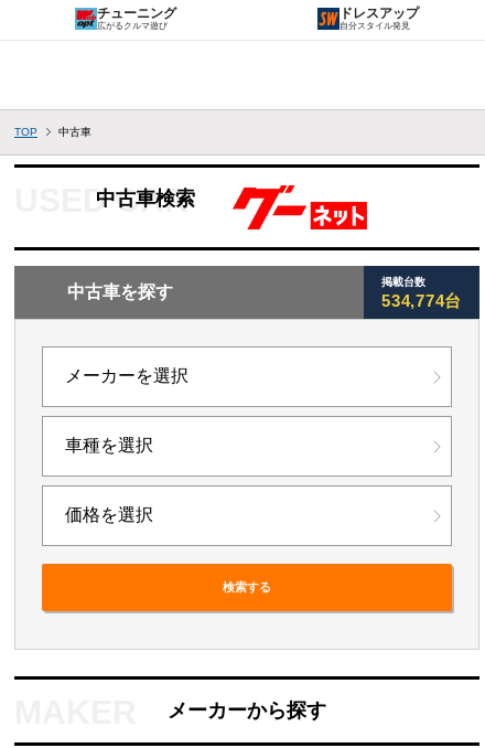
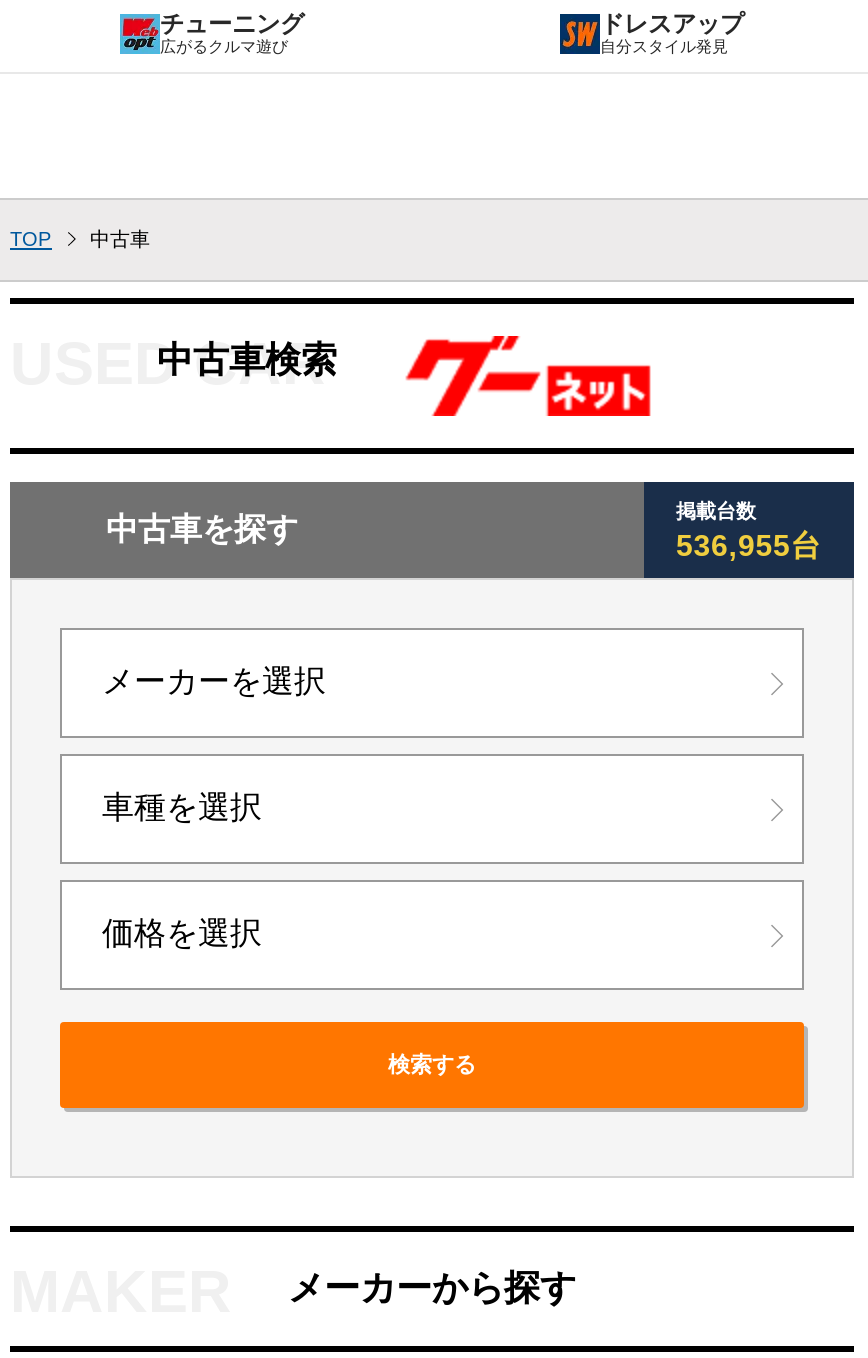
- 534,774台
+ 536,955台
